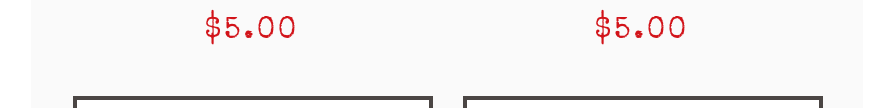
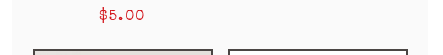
- $5.00
